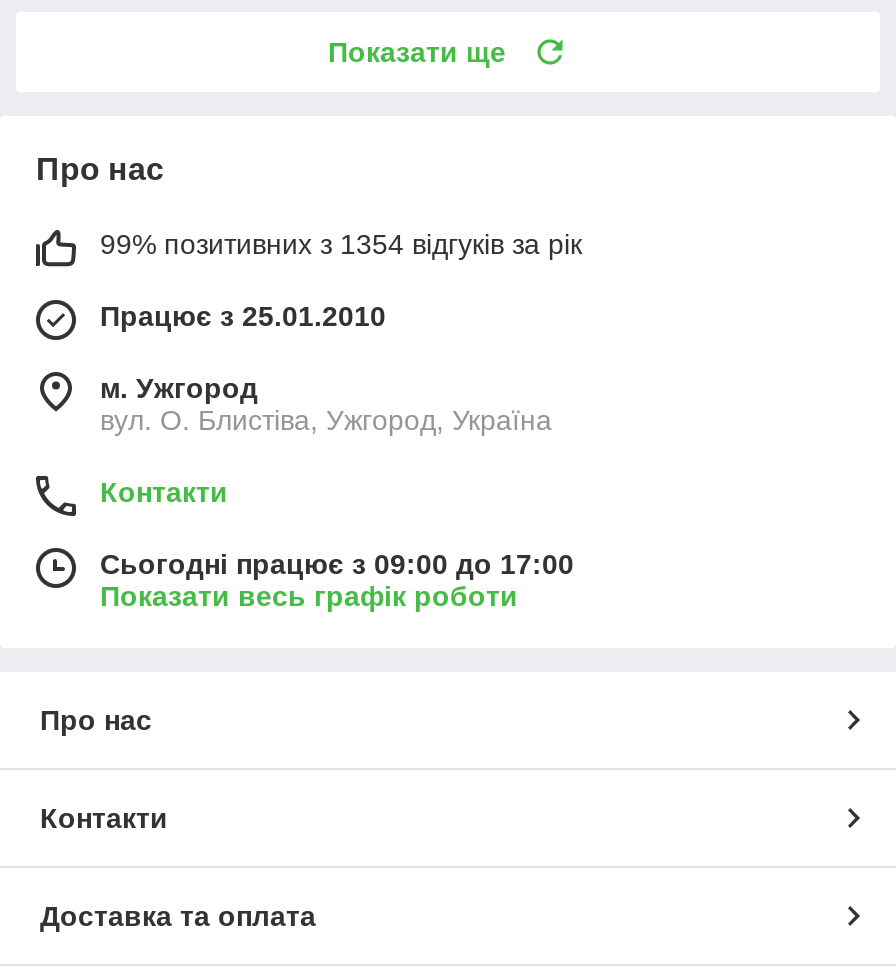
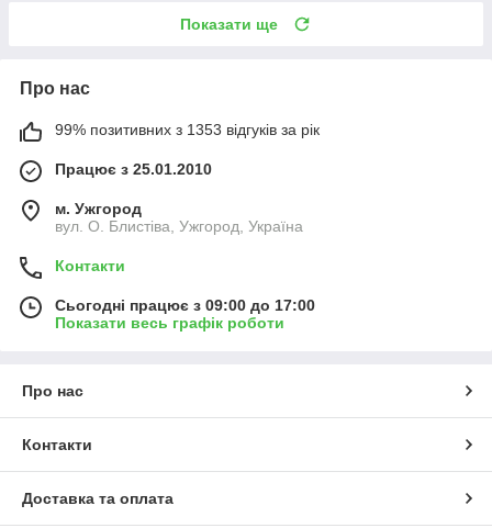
- 99% позитивних з 1354 відгуків за рік
+ 99% позитивних з 1353 відгуків за рік
